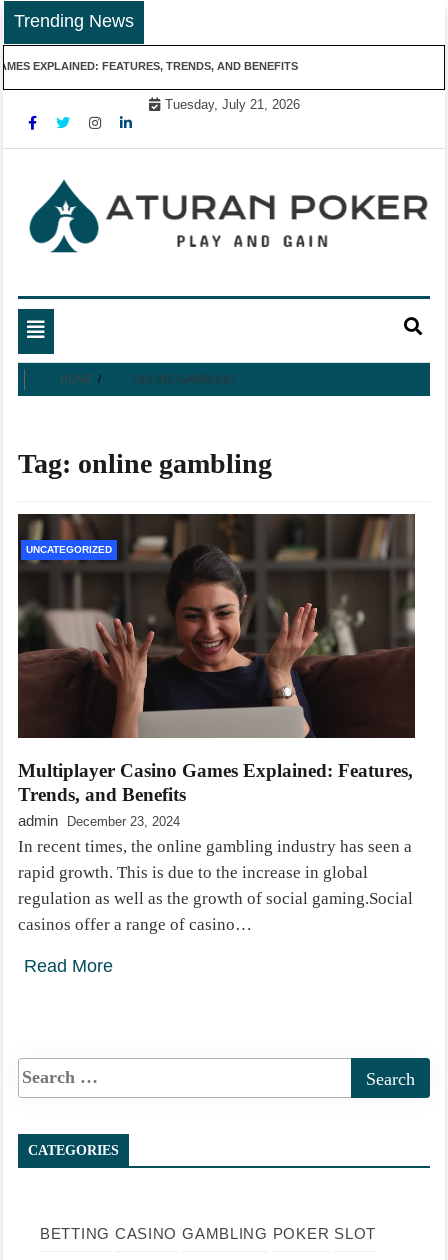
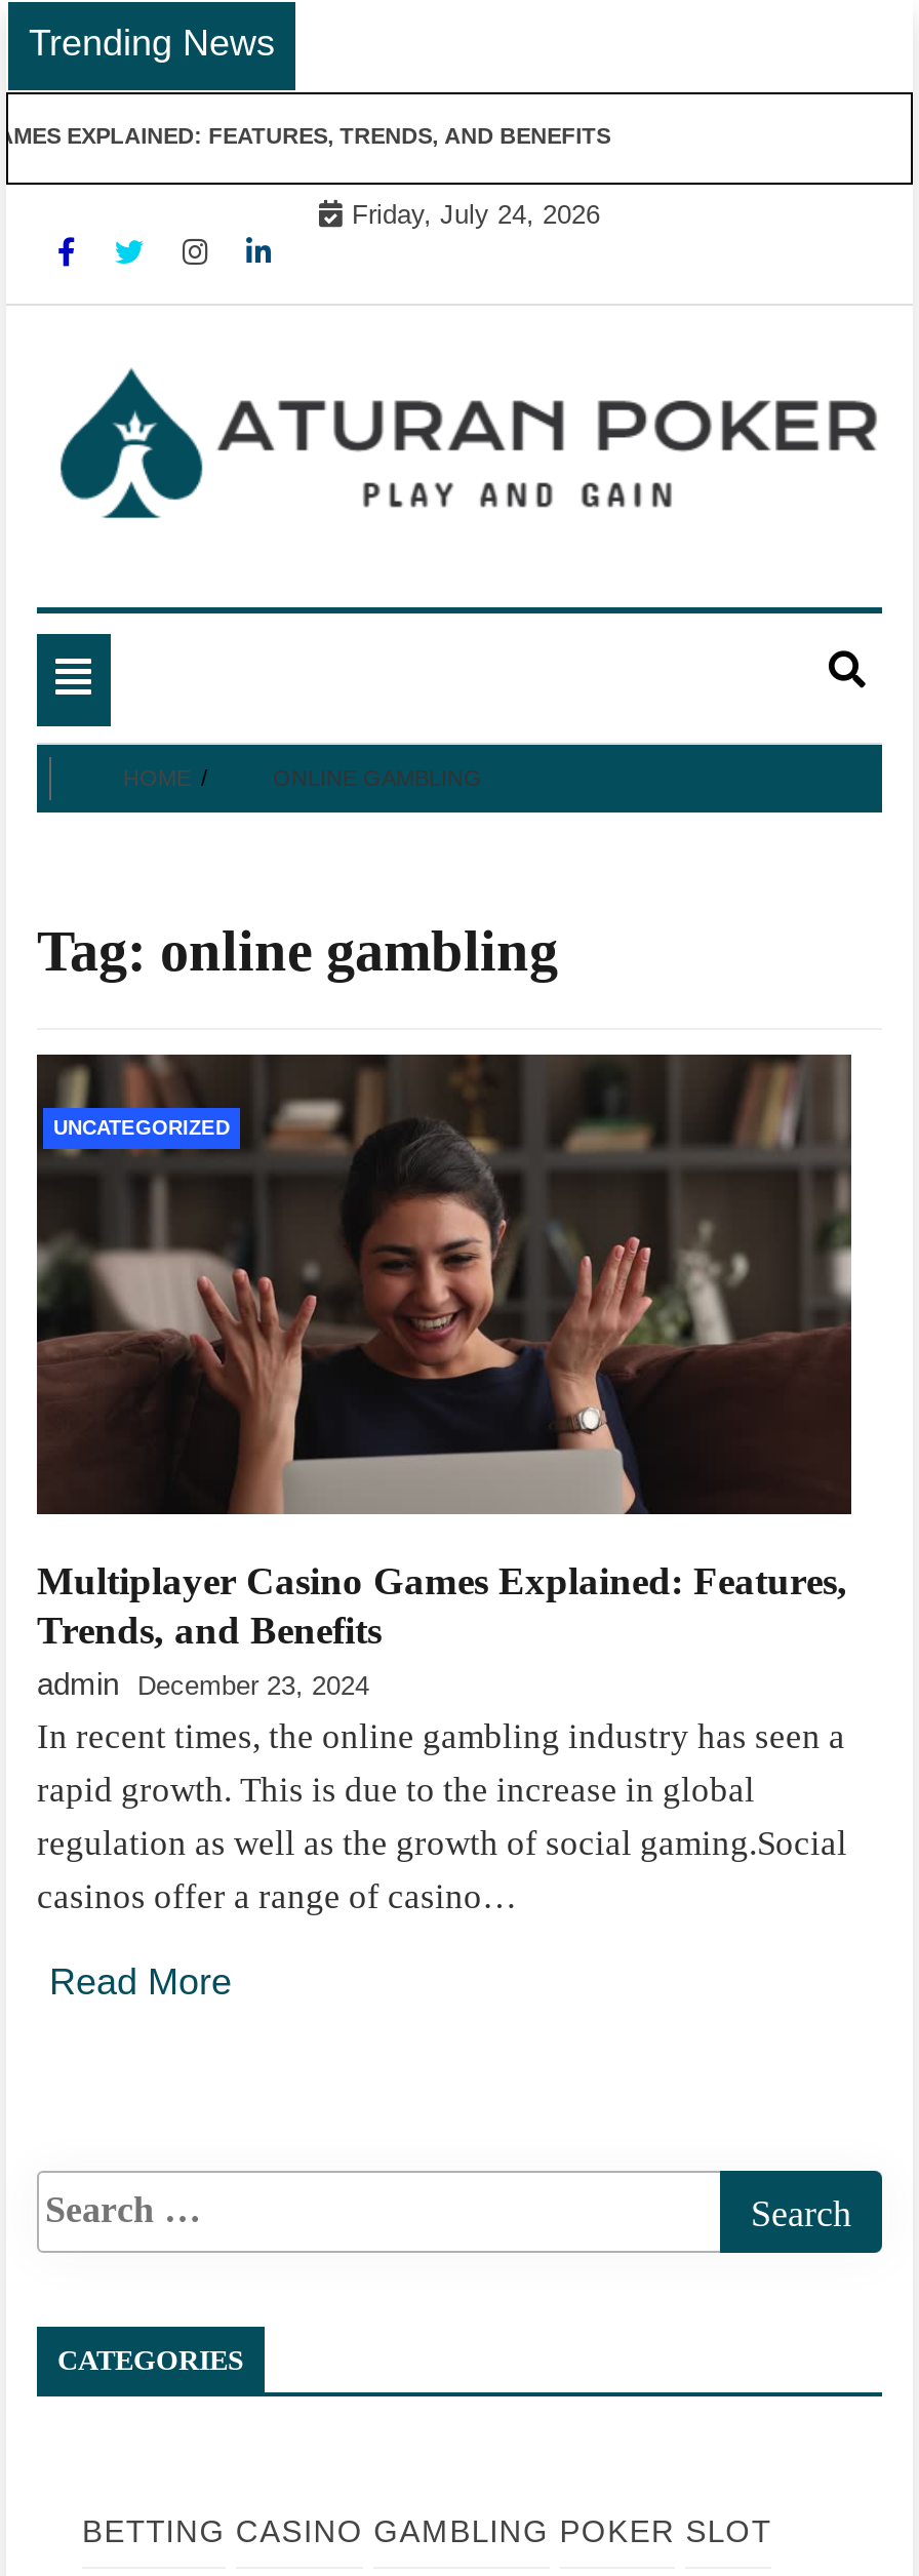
- Tuesday, July 21, 2026
+ Friday, July 24, 2026
